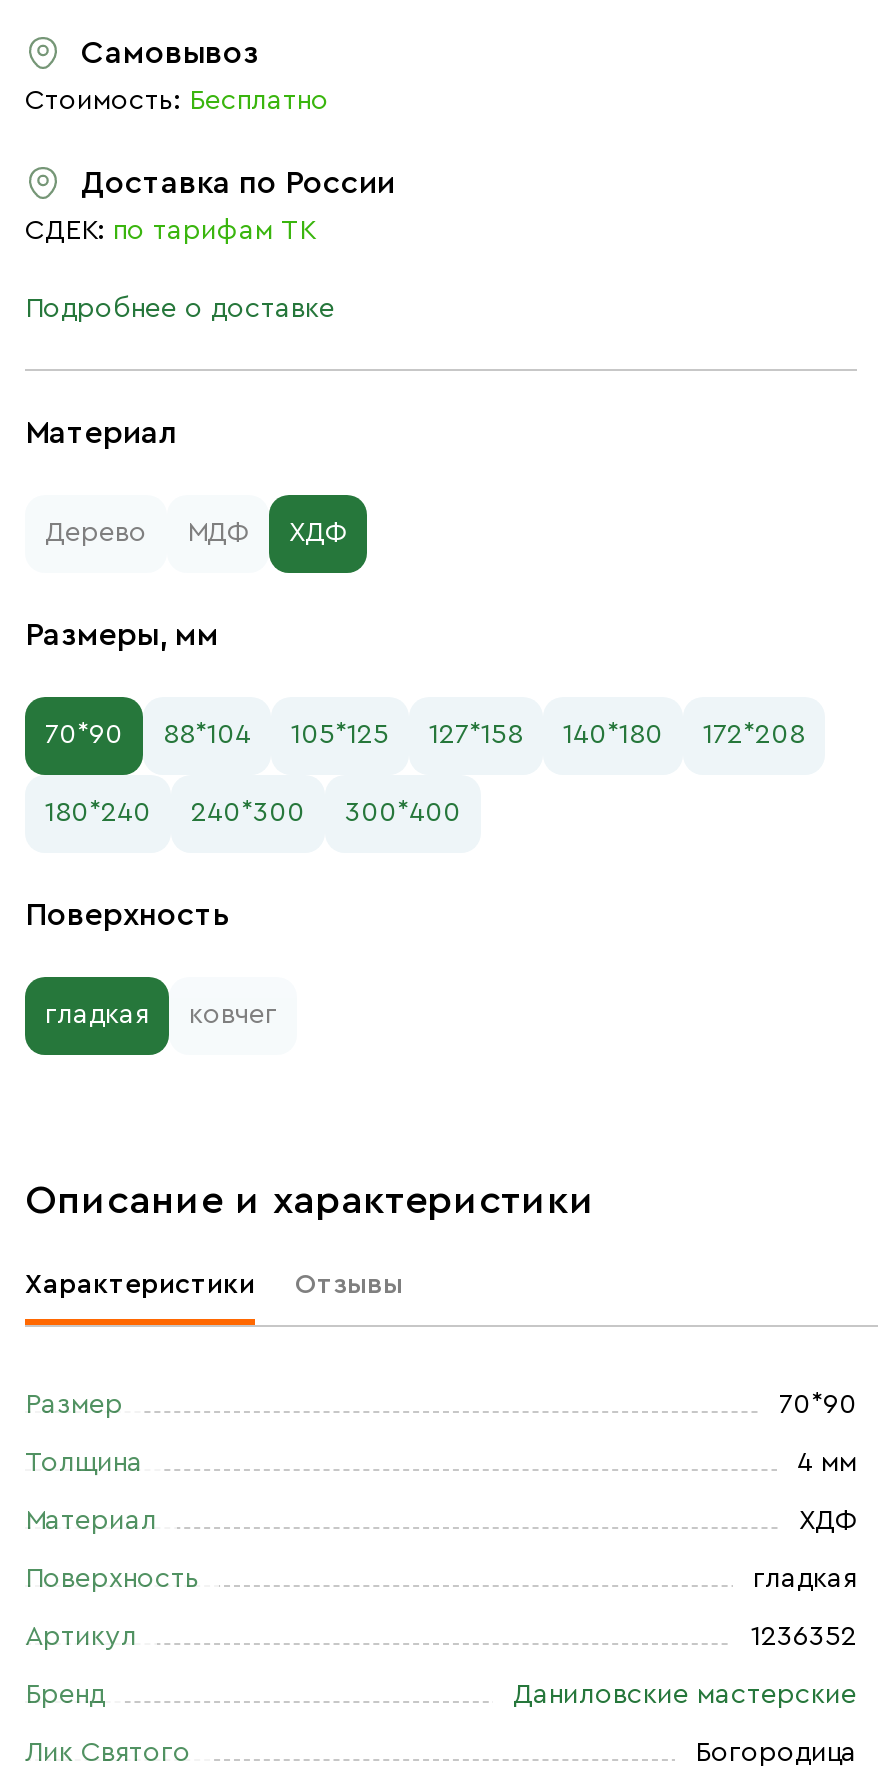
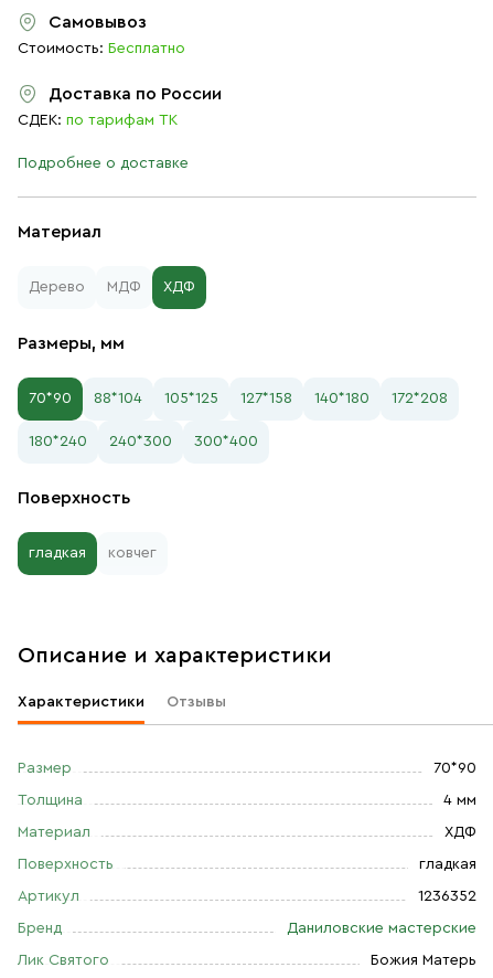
- Богородица
+ Божия Матерь
